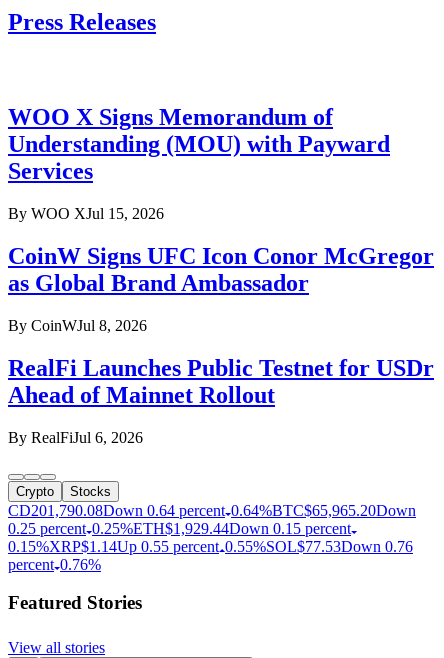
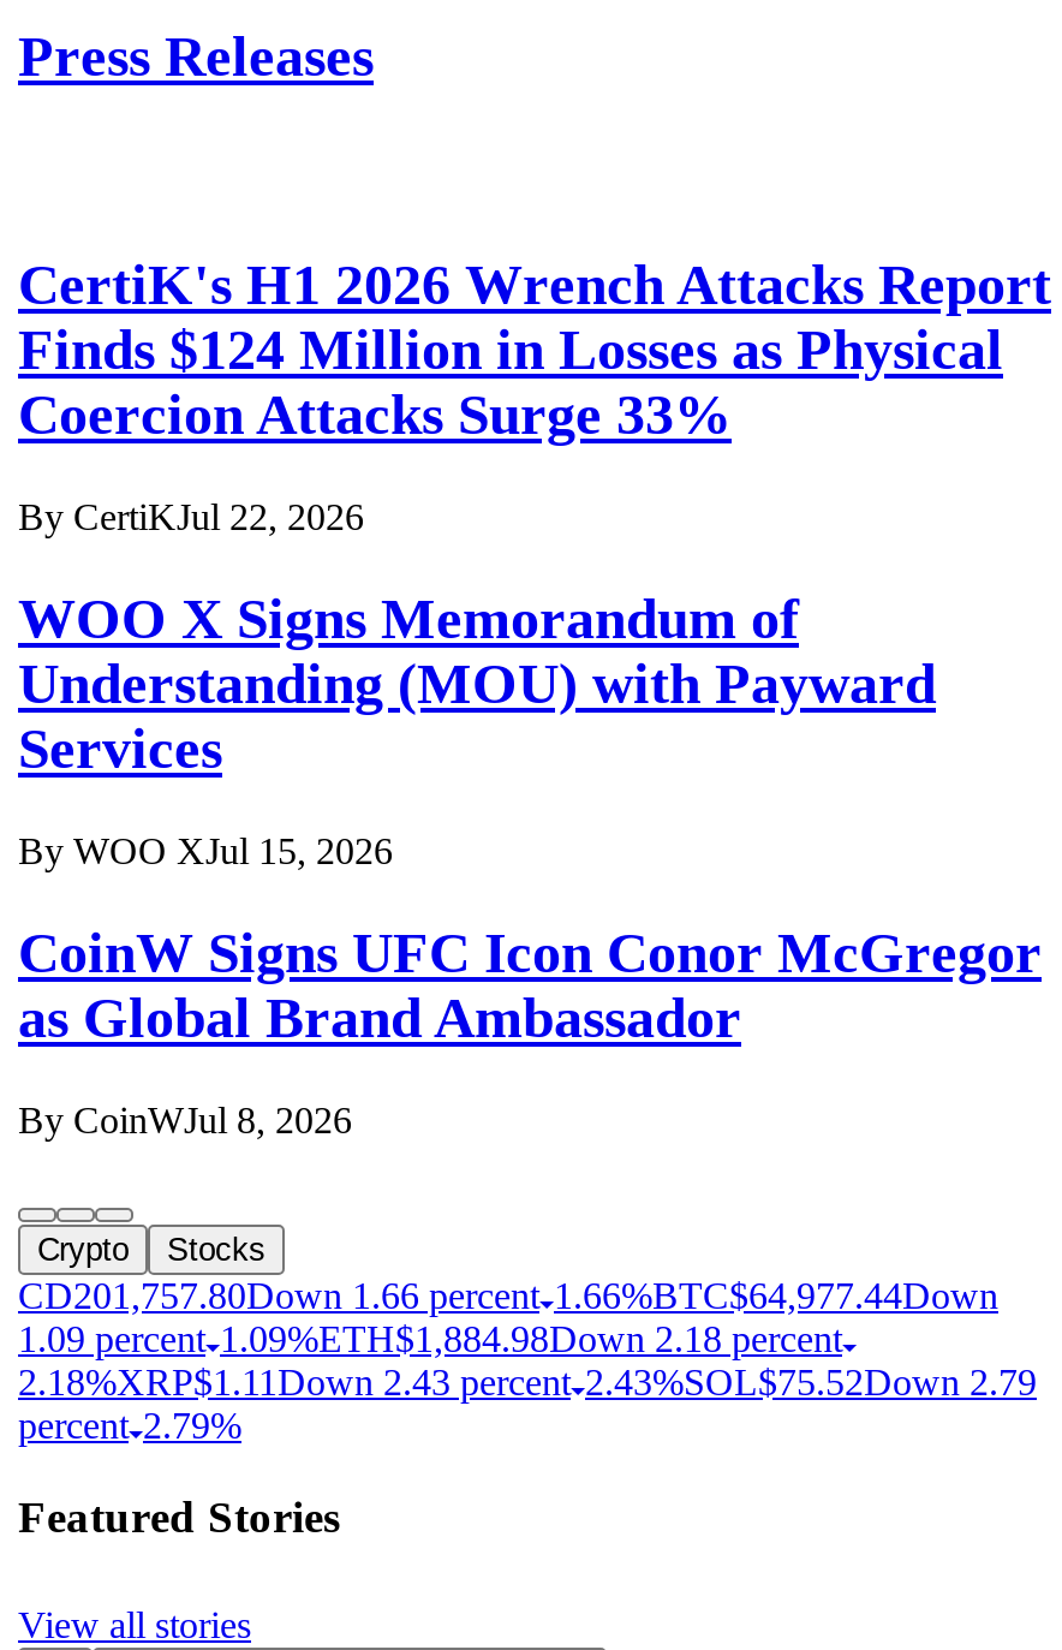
+ CertiK's H1 2026 Wrench Attacks Report
+ Finds $124 Million in Losses as Physical
+ Coercion Attacks Surge 33%
+ By CertiKJul 22, 2026

moved down: WOO X Signs Memorandum of | Understanding (MOU) with Payward | Services | By WOO XJul 15, 2026 | CoinW Signs UFC Icon Conor McGregor | as Global Brand Ambassador | By CoinWJul 8, 2026

- RealFi Launches Public Testnet for USDr
- Ahead of Mainnet Rollout
- By RealFiJul 6, 2026

- CD201,790.08Down 0.64 percent 0.64%BTC$65,965.20Down
+ CD201,757.80Down 1.66 percent 1.66%BTC$64,977.44Down

- 0.25 percent 0.25%ETH$1,929.44Down 0.15 percent
+ 1.09 percent 1.09%ETH$1,884.98Down 2.18 percent

- 0.15%XRP$1.14 Up 0.55 percent 0.55%SOL $77.53Down 0.76
+ 2.18%XRP$1.11 Down 2.43 percent 2.43%SOL $75.52Down 2.79

- percent 0.76%
+ percent 2.79%
